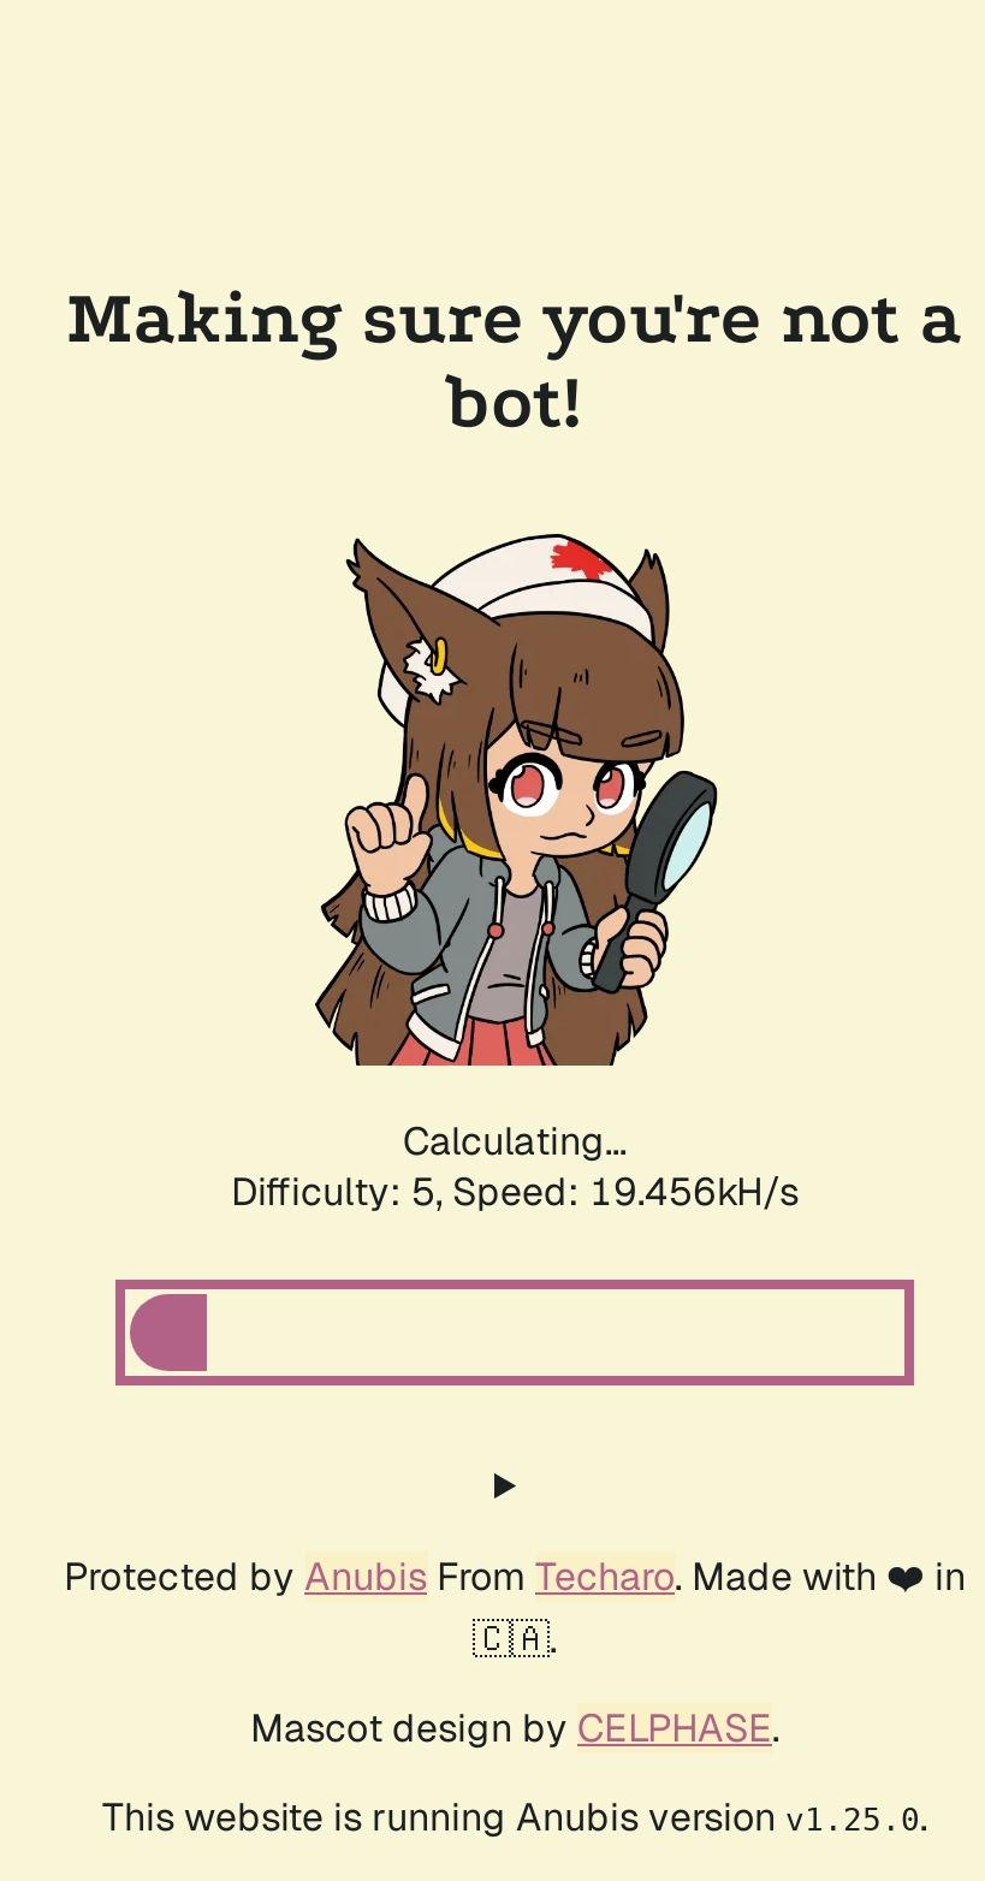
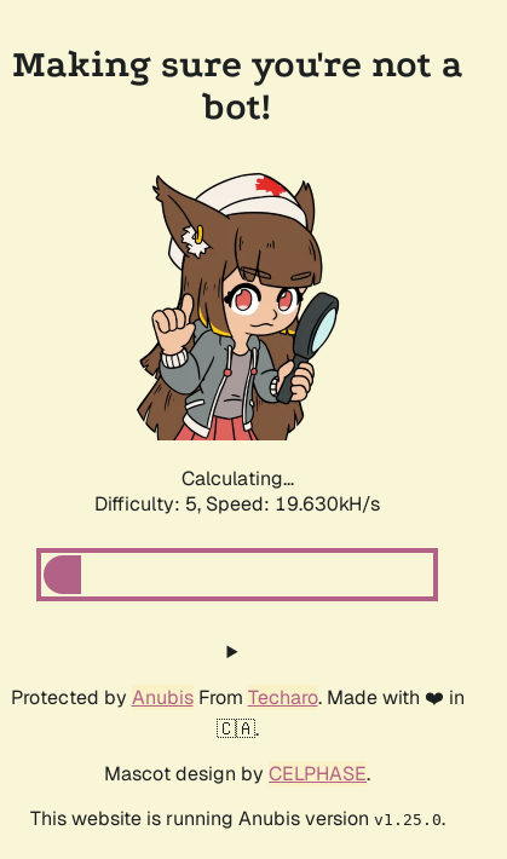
- Difficulty: 5, Speed: 19.456kH/s
+ Difficulty: 5, Speed: 19.630kH/s
